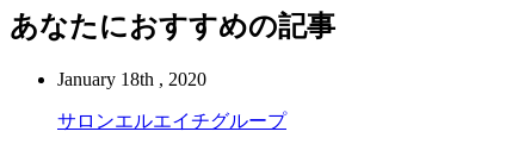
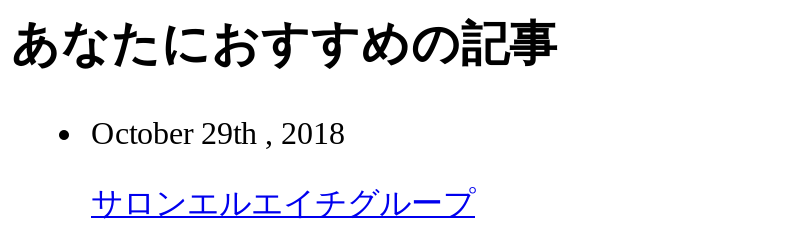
- January 18th , 2020
+ October 29th , 2018
